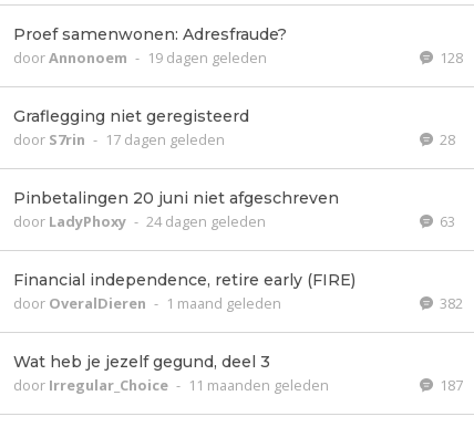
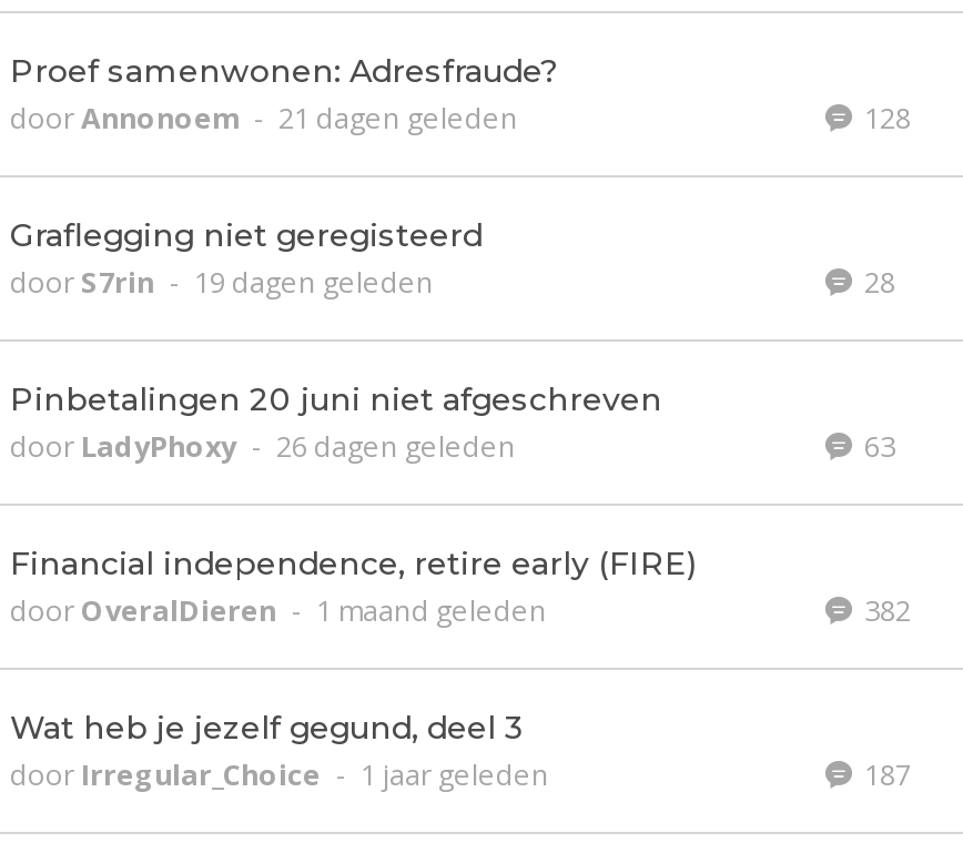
- doorAnnonoem - 19 dagen geleden
+ doorAnnonoem - 21 dagen geleden

- door S7rin - 17 dagen geleden
+ door S7rin - 19 dagen geleden

- door LadyPhoxy - 24 dagen geleden
+ door LadyPhoxy - 26 dagen geleden

- door Irregular_Choice - 11 maanden geleden
+ door Irregular_Choice - 1 jaar geleden
